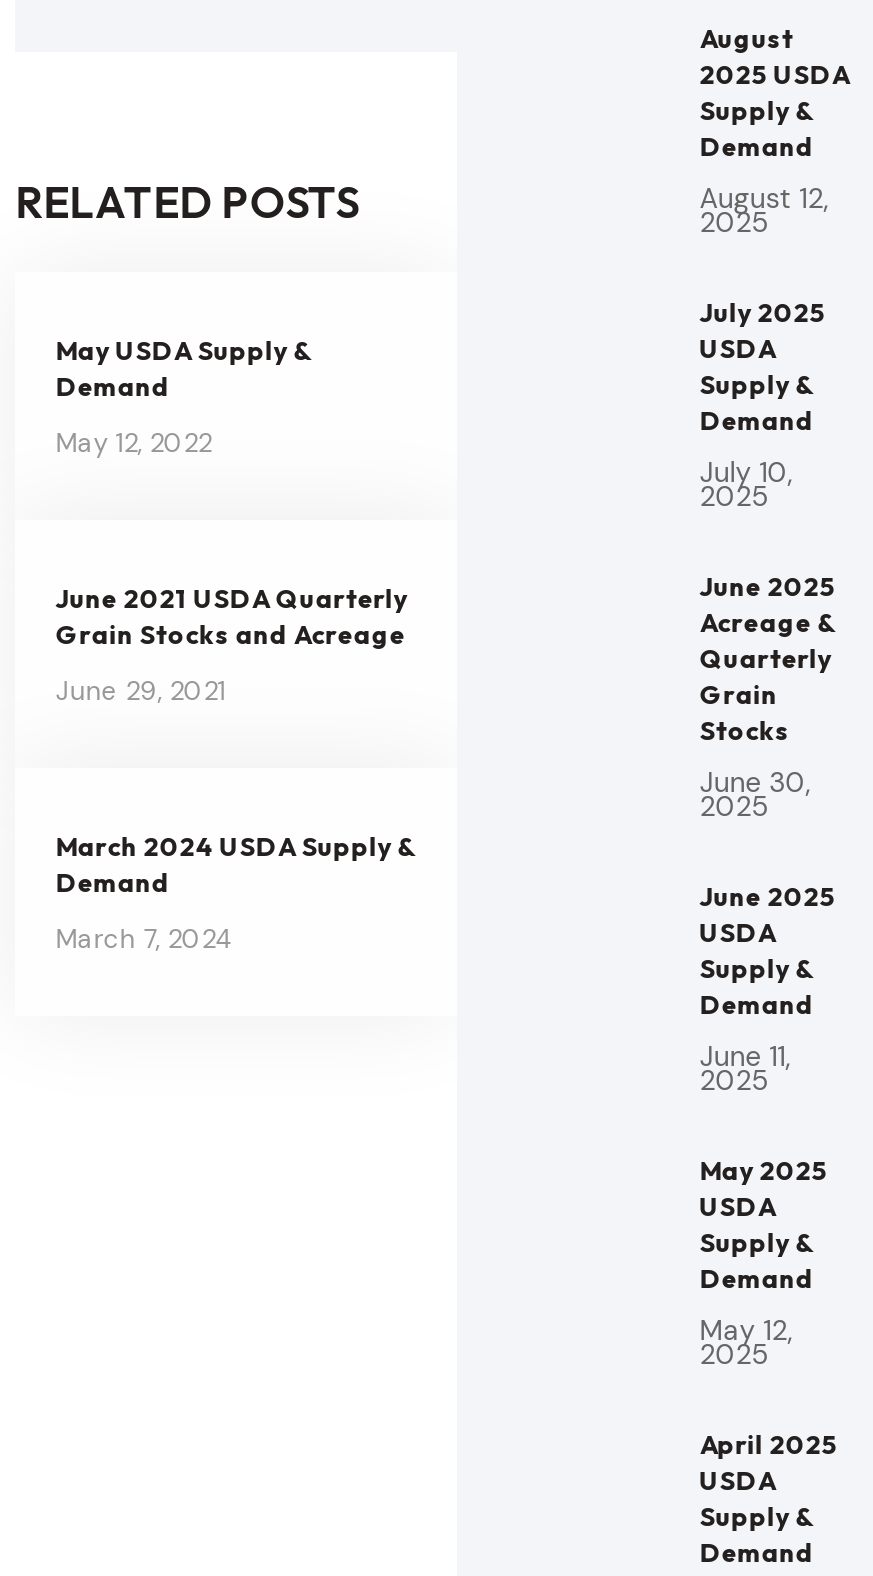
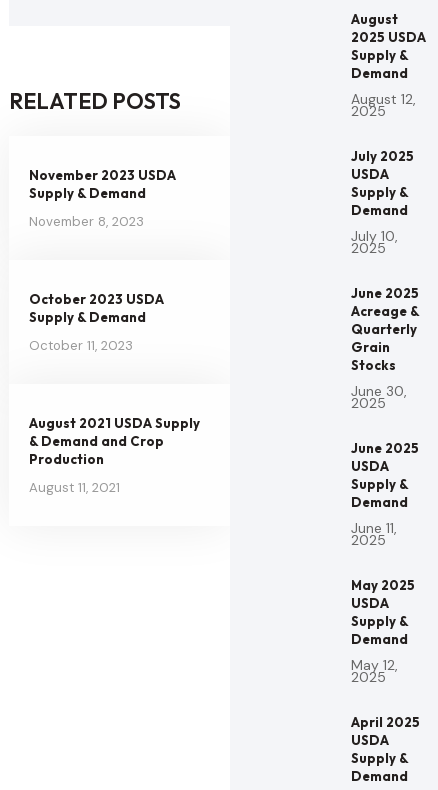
- May USDA Supply &
- Demand
+ November 2023 USDA
+ Supply & Demand

- May 12, 2022
+ November 8, 2023

- June 2021 USDA Quarterly
- Grain Stocks and Acreage
+ October 2023 USDA
+ Supply & Demand

- June 29, 2021
+ October 11, 2023

- March 2024 USDA Supply &
- Demand
+ August 2021 USDA Supply
+ & Demand and Crop
+ Production

- March 7, 2024
+ August 11, 2021
